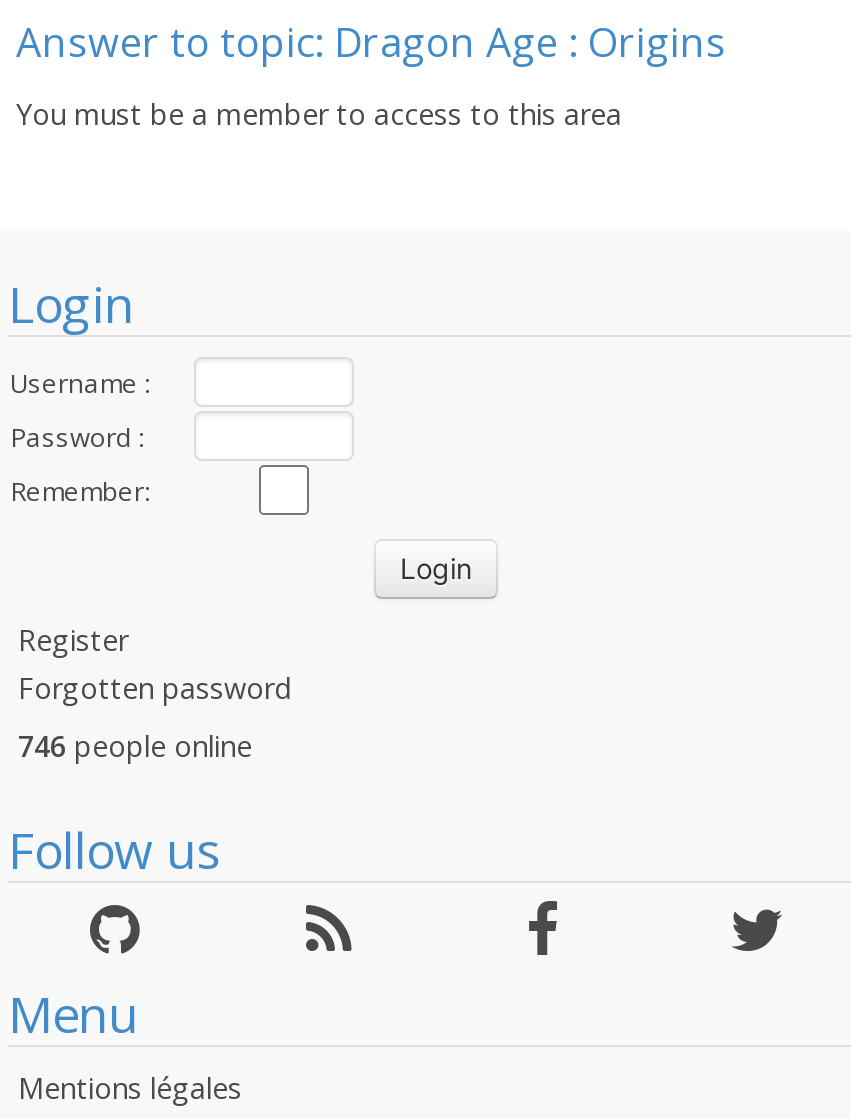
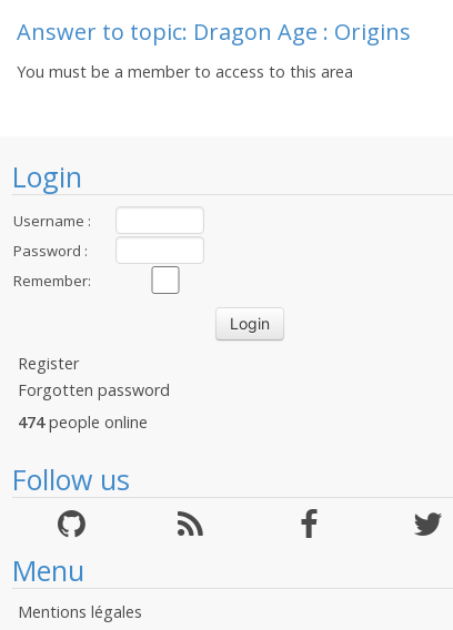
- 746 people online
+ 474 people online
